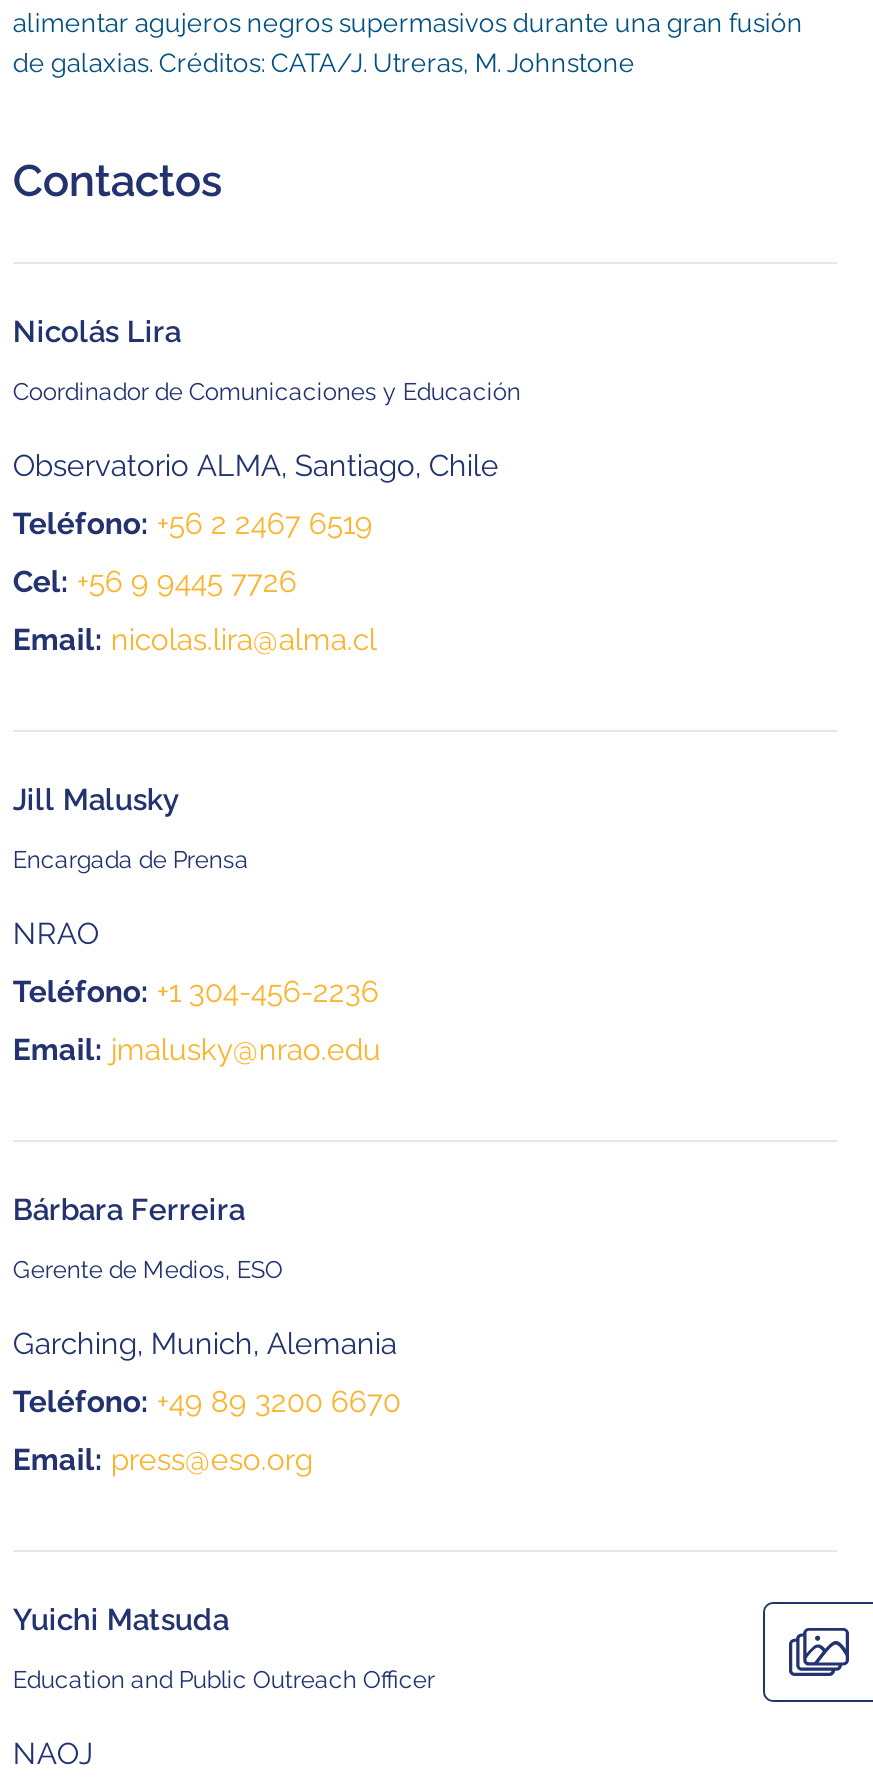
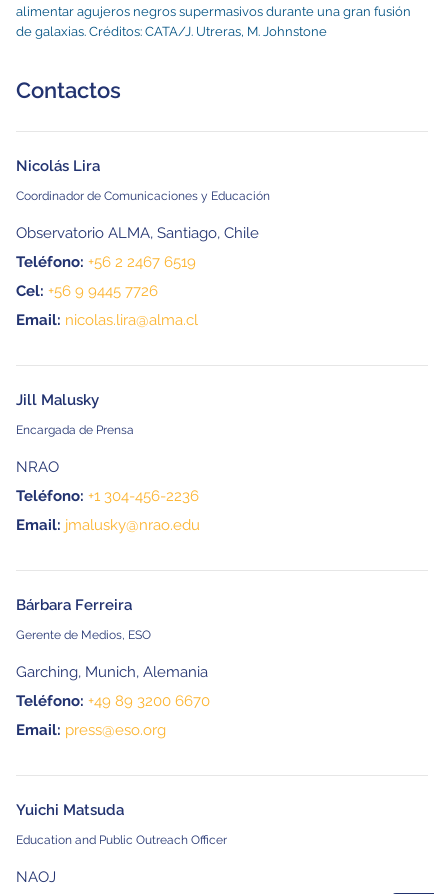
- [image]
